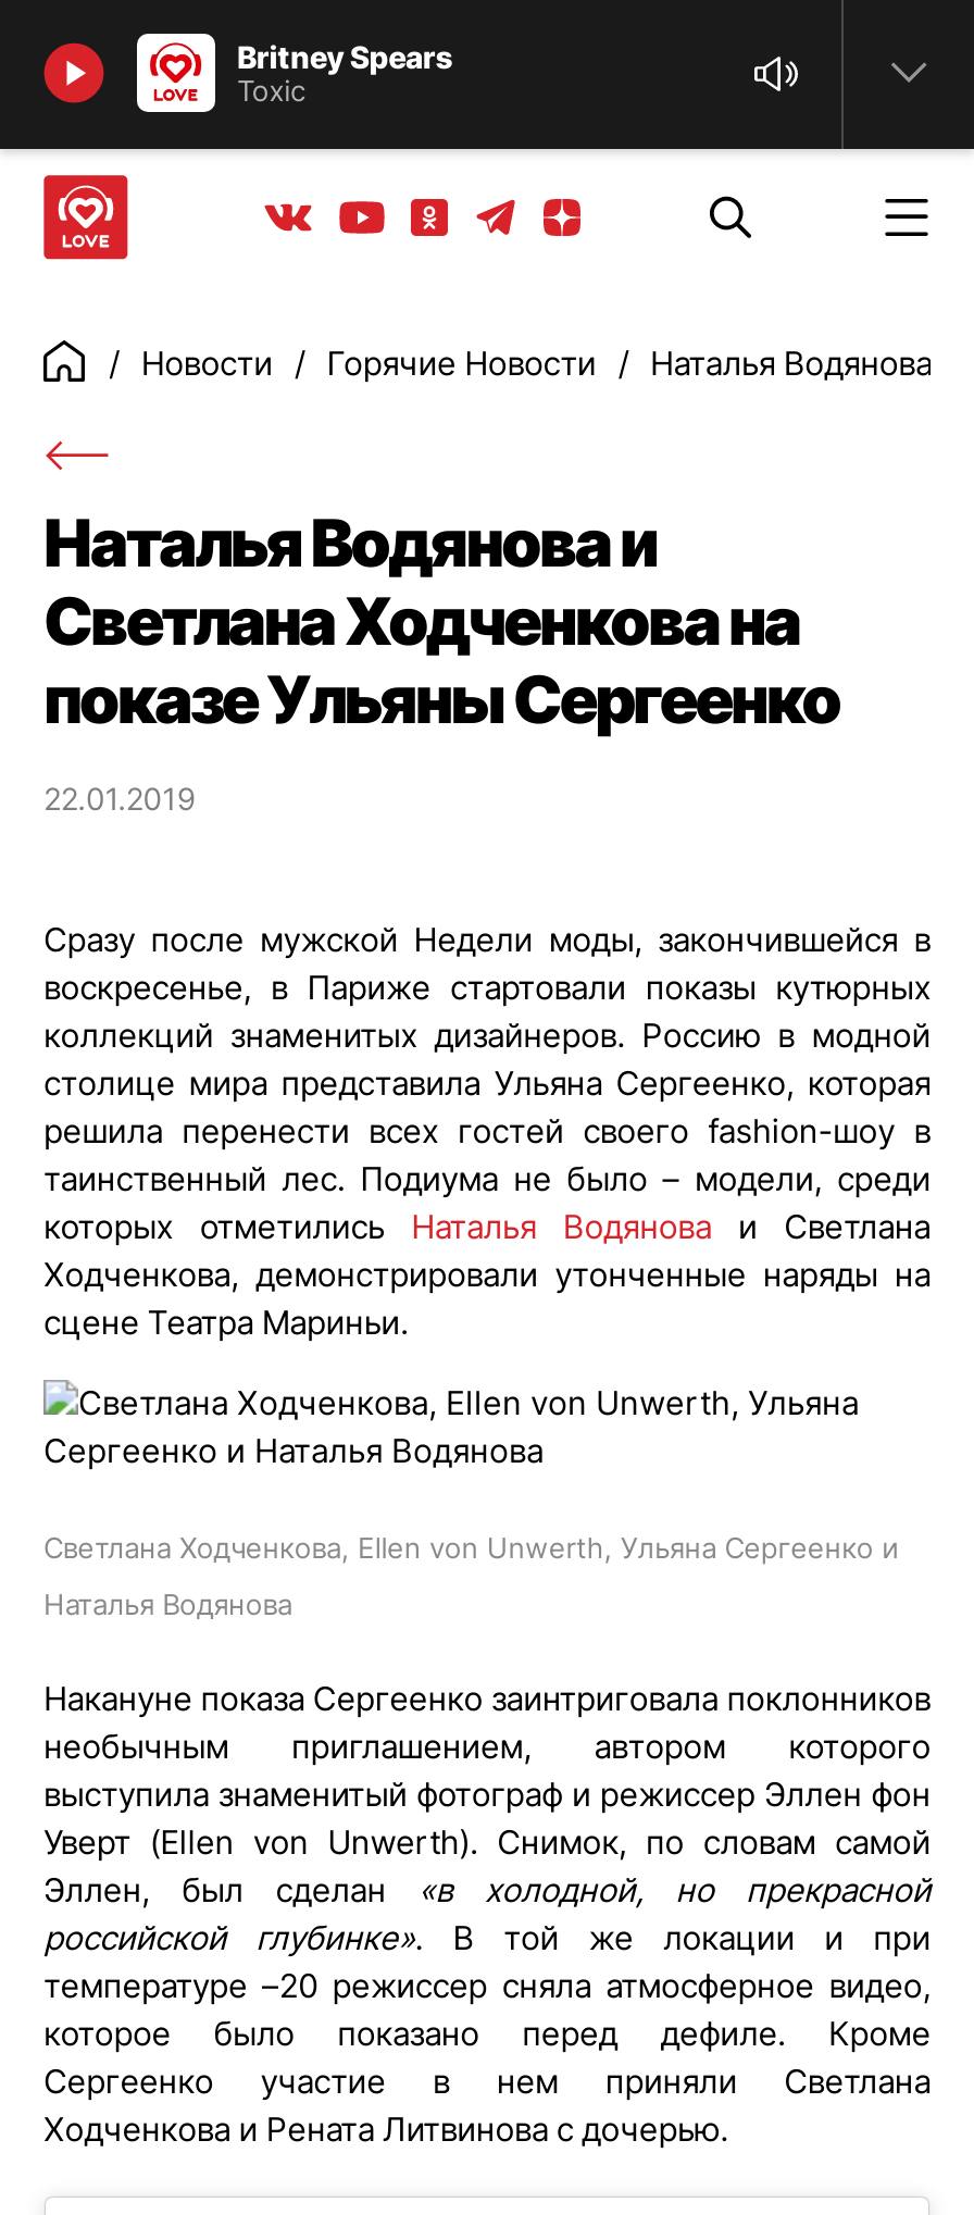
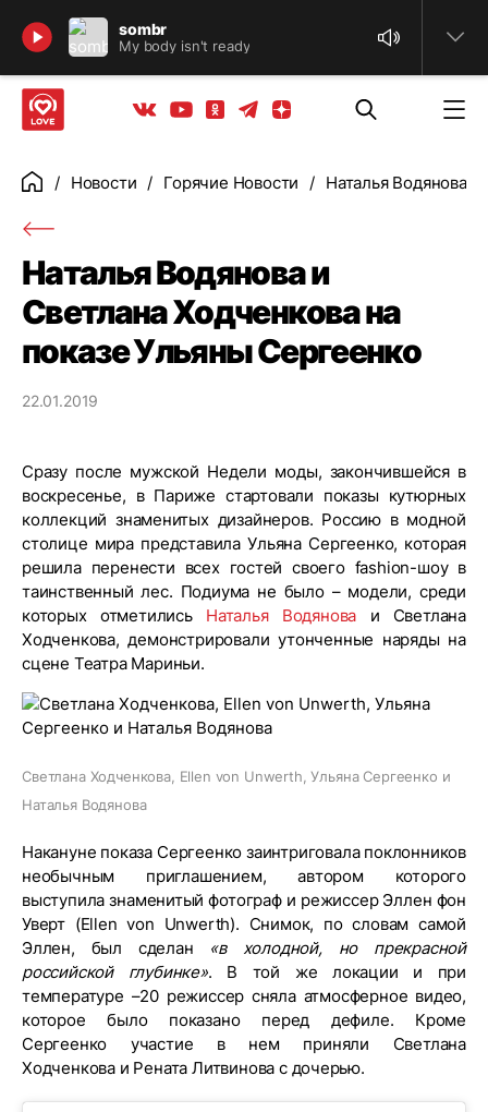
- [image]
- Britney Spears
- Toxic
+ [image]
+ sombr
+ My body isn't ready
